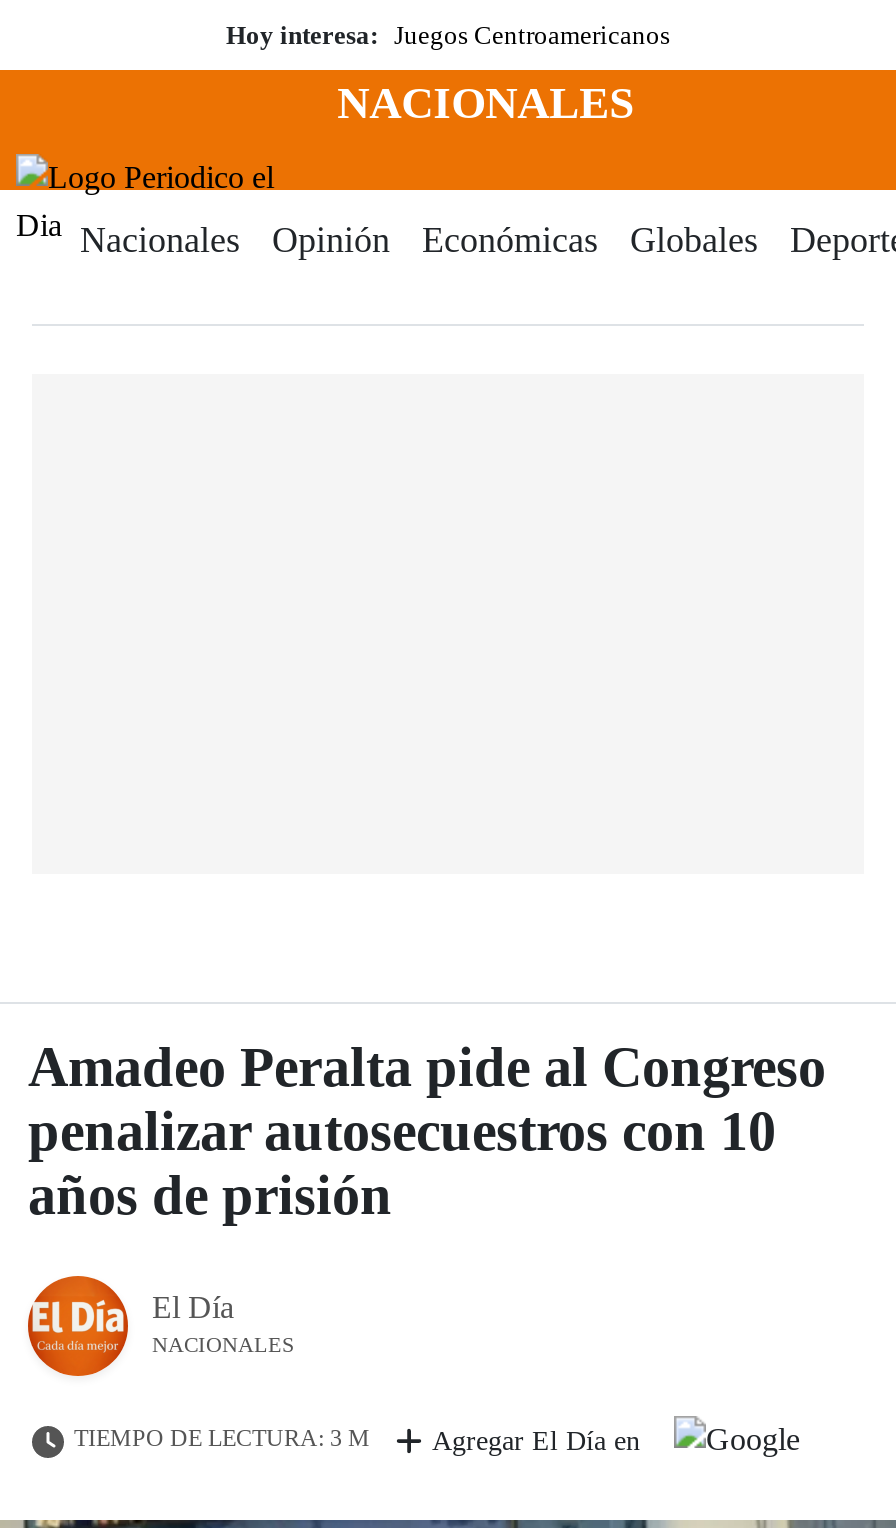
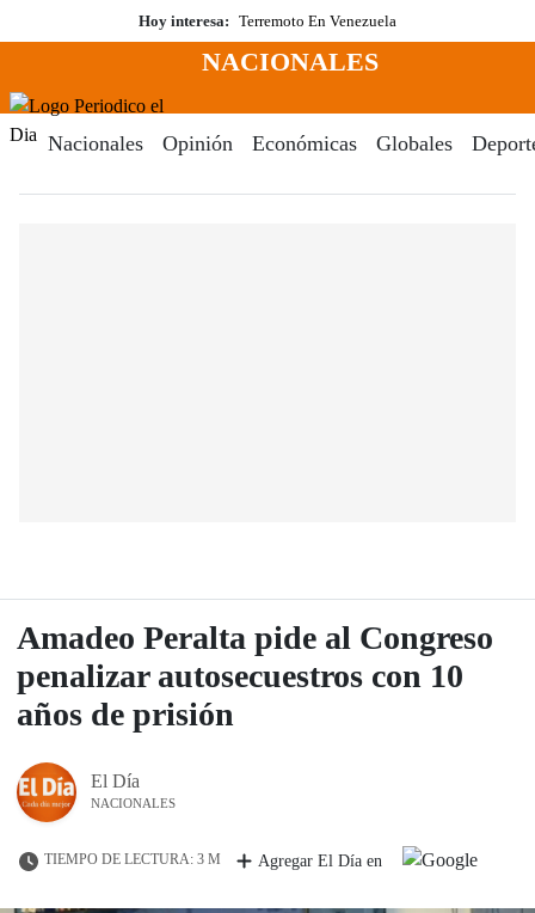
- Hoy interesa: Juegos Centroamericanos
+ Hoy interesa: Terremoto En Venezuela
